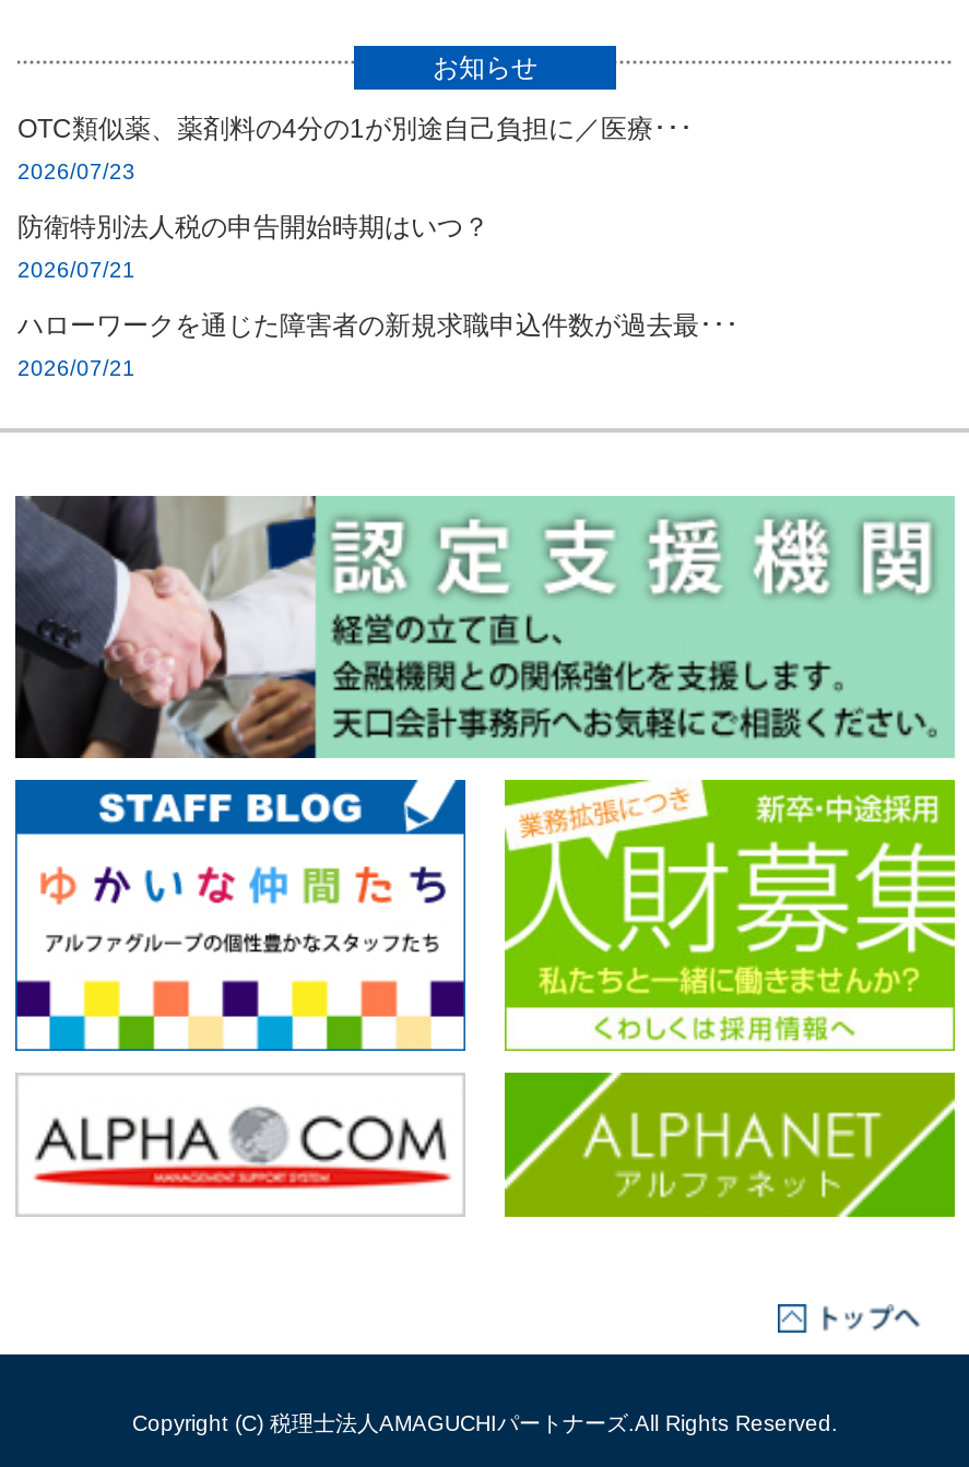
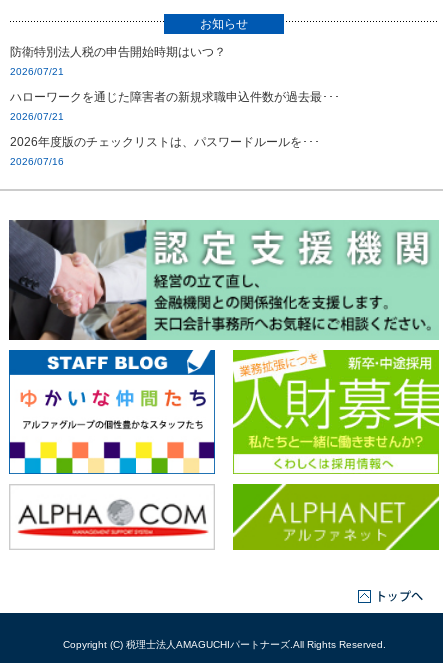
- OTC類似薬、薬剤料の4分の1が別途自己負担に／医療･･･
- 2026/07/23

moved up: 防衛特別法人税の申告開始時期はいつ？ | 2026/07/21 | 2026/07/21

+ 2026年度版のチェックリストは、パスワードルールを･･･
+ 2026/07/16
